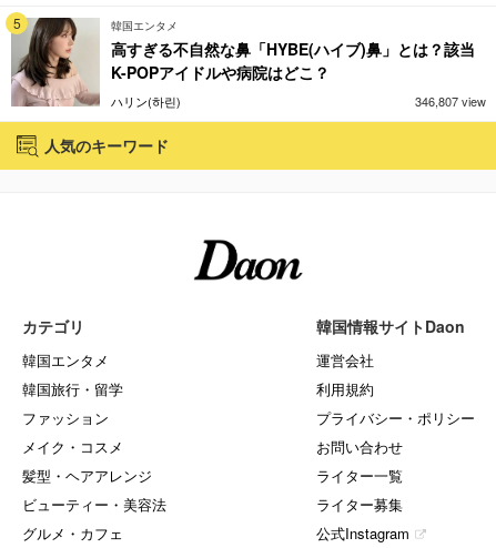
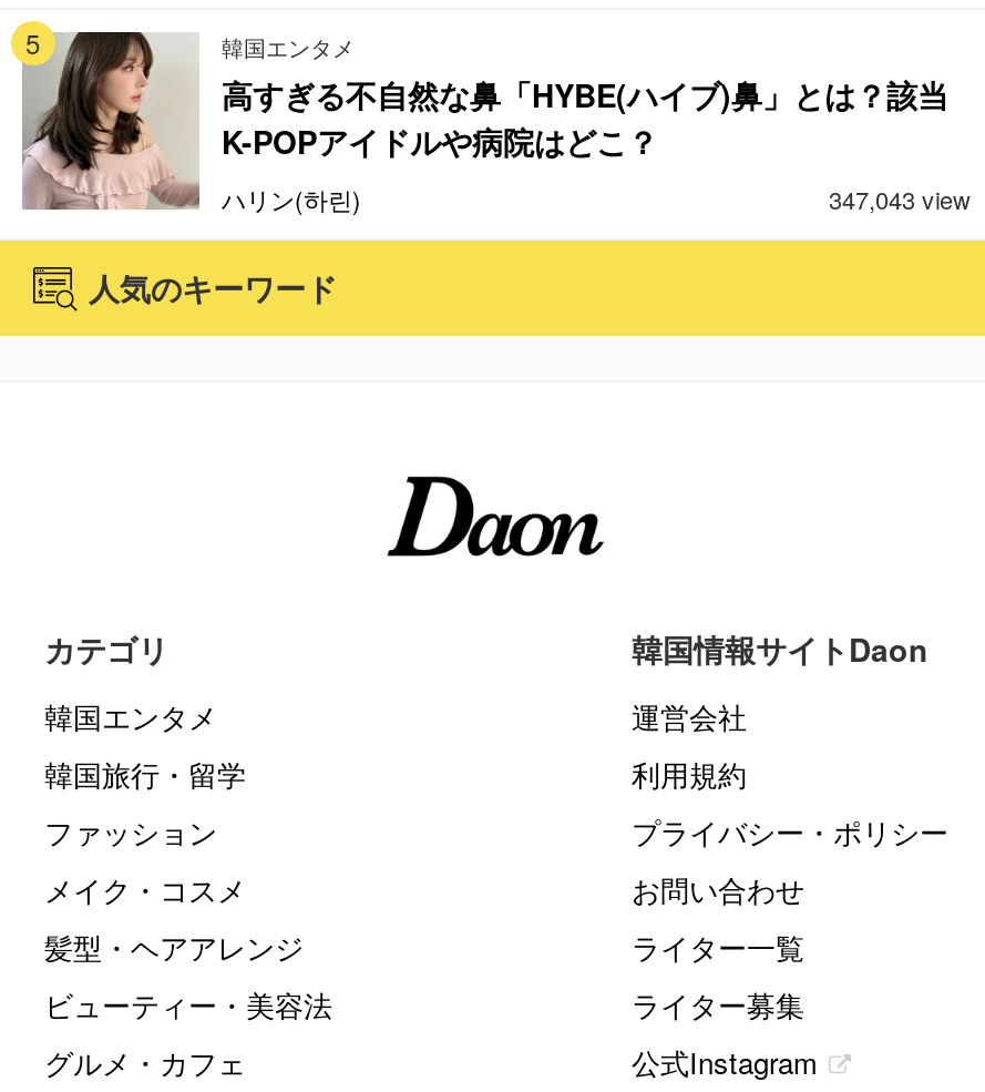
- 346,807 view
+ 347,043 view
